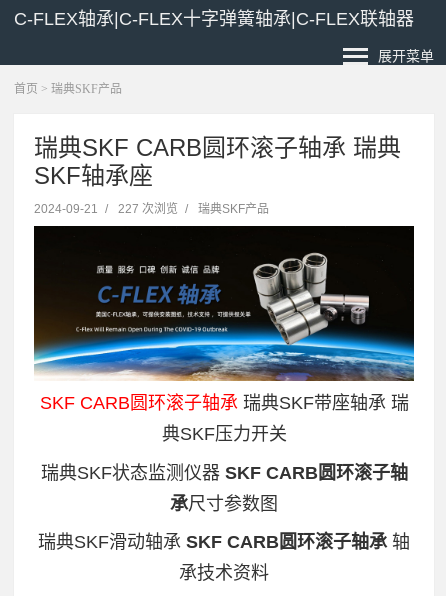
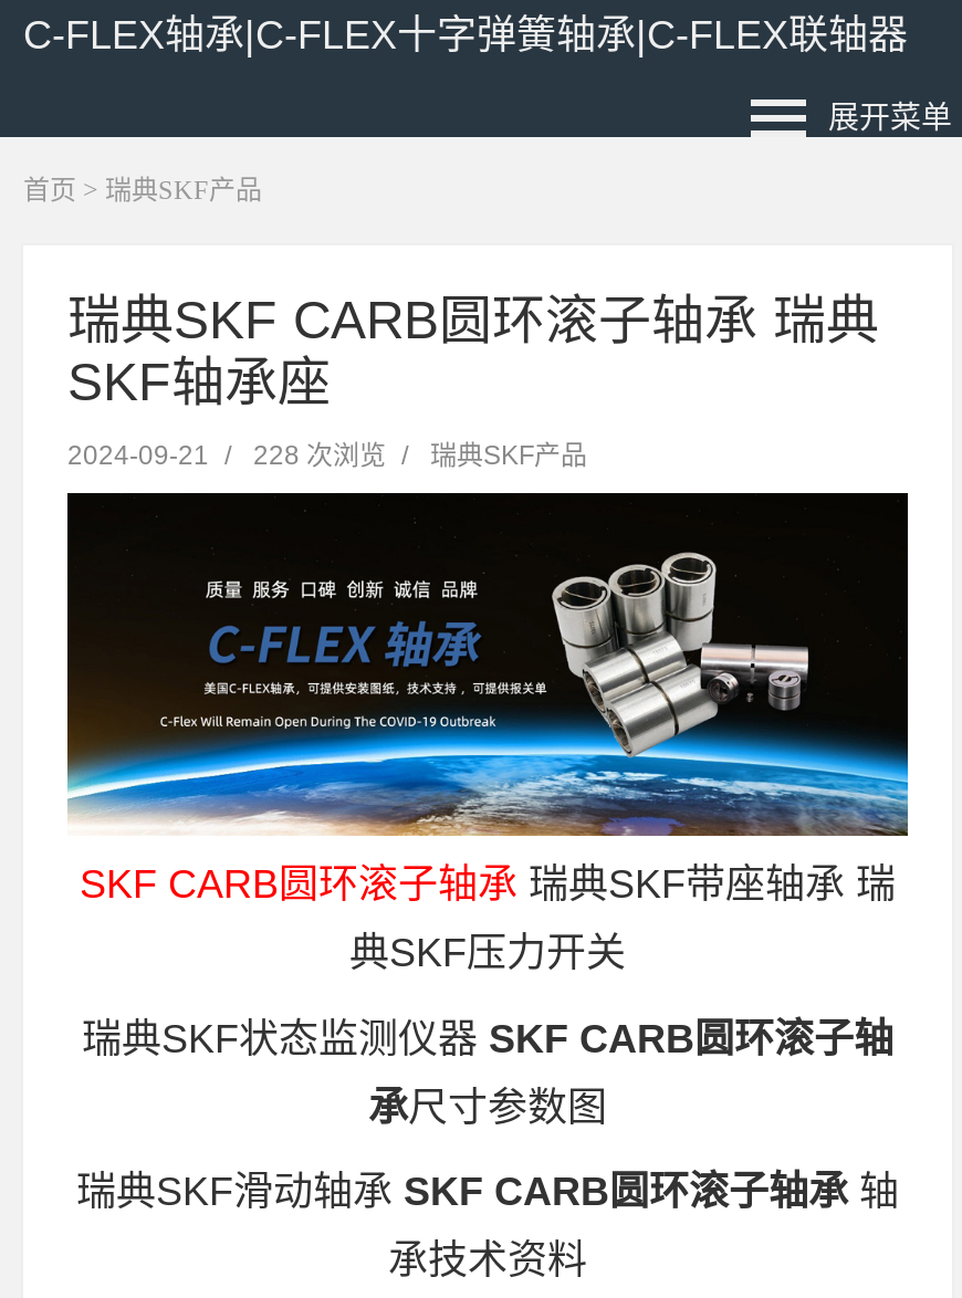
- 2024-09-21 / 227 次浏览 / 瑞典SKF产品
+ 2024-09-21 / 228 次浏览 / 瑞典SKF产品
